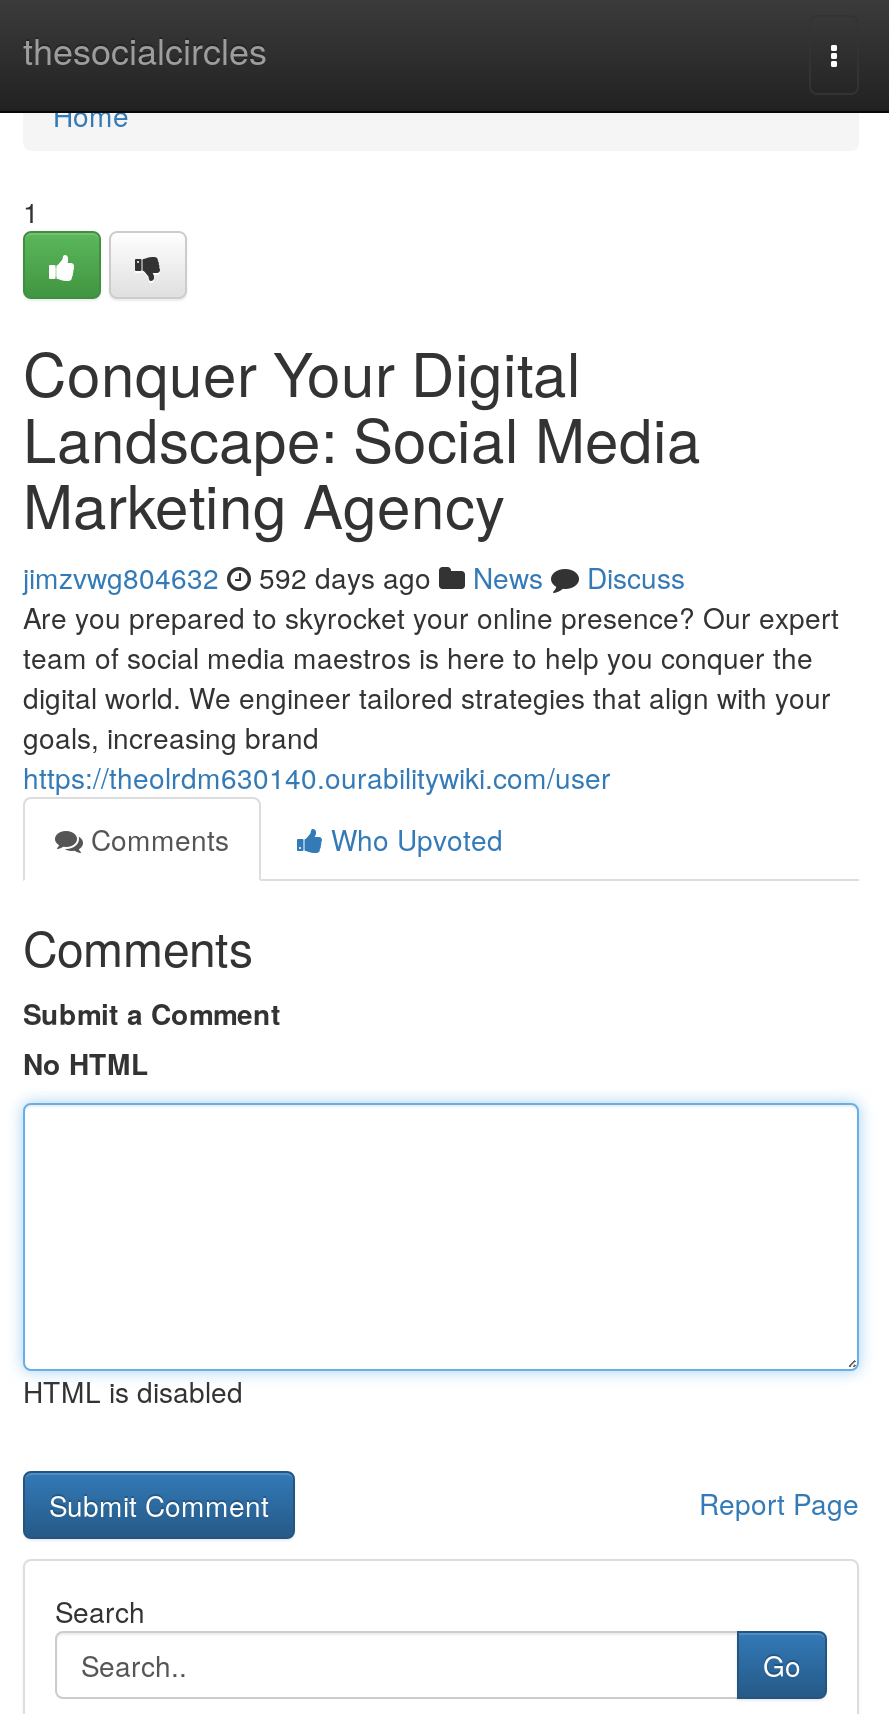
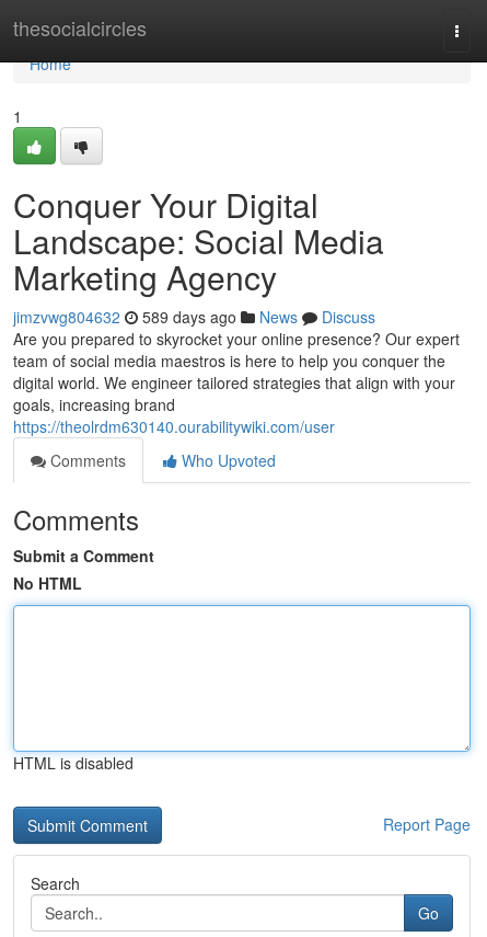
- jimzvwg804632 592 days ago News Discuss
+ jimzvwg804632 589 days ago News Discuss
